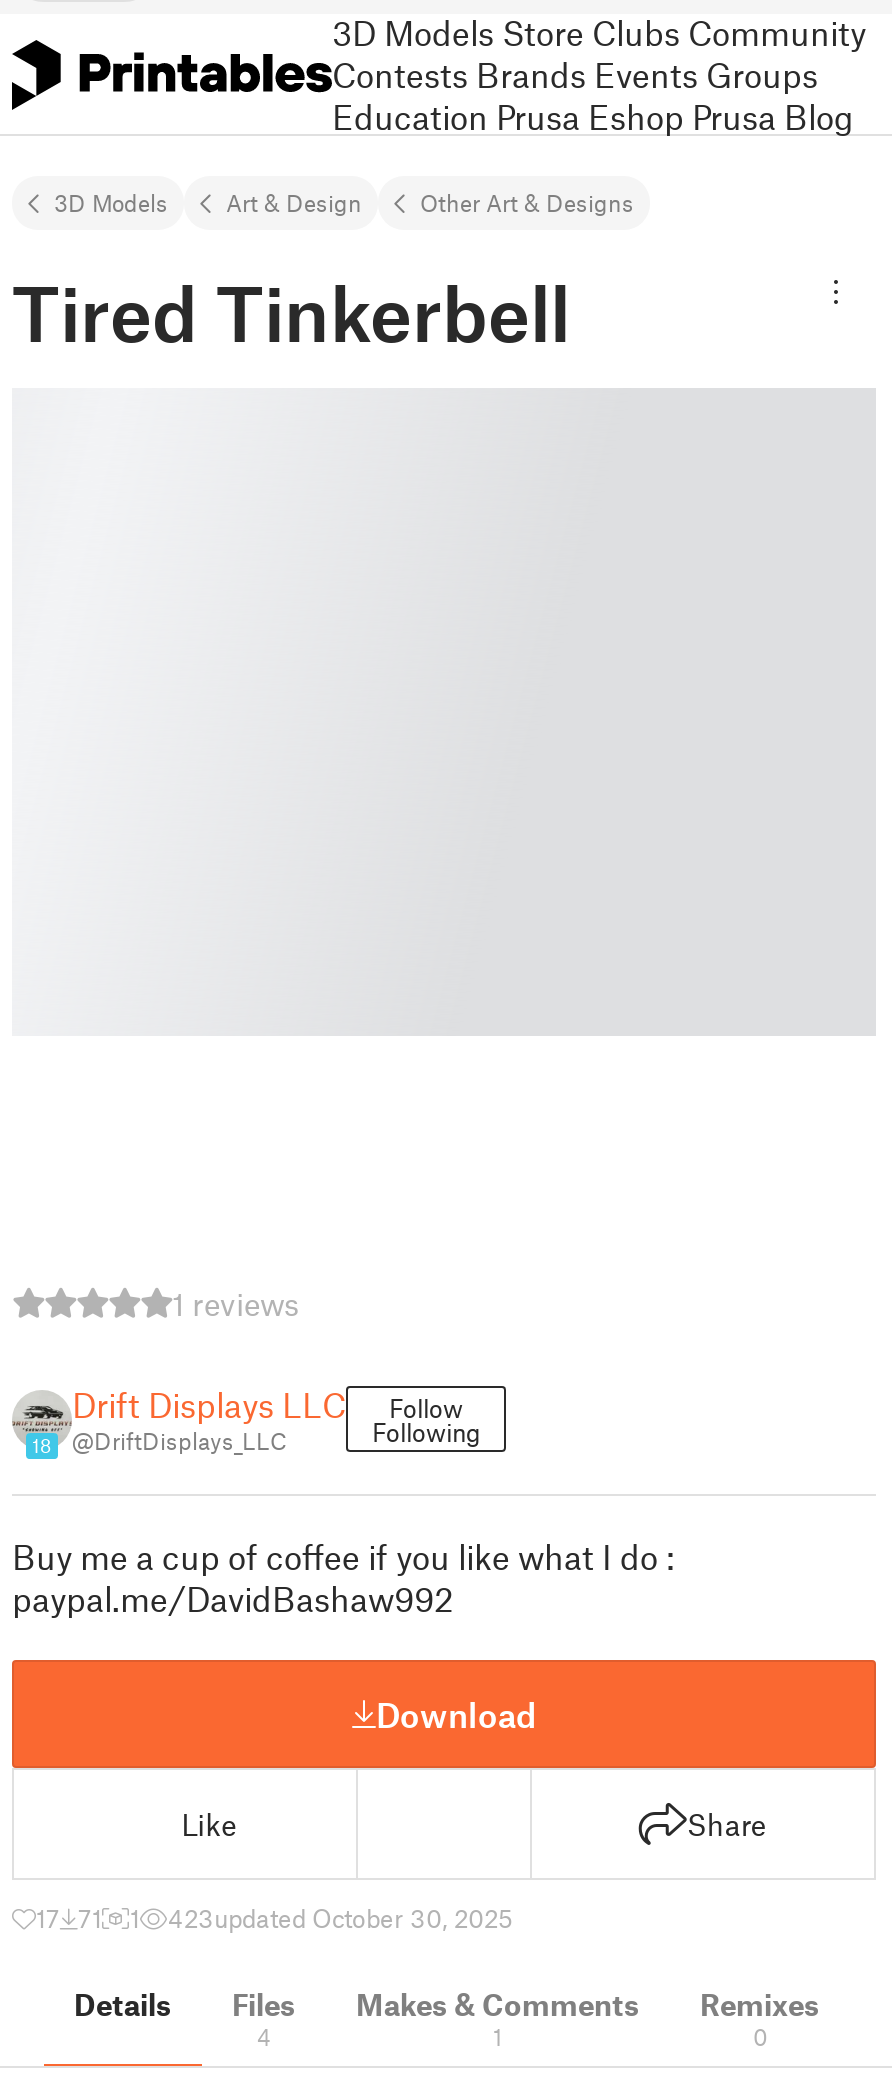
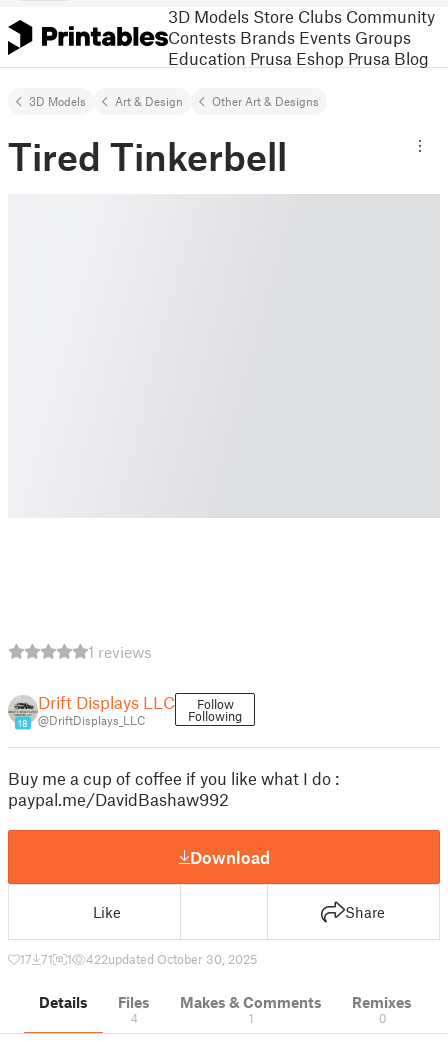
- 423updated October 30, 2025
+ 422updated October 30, 2025
